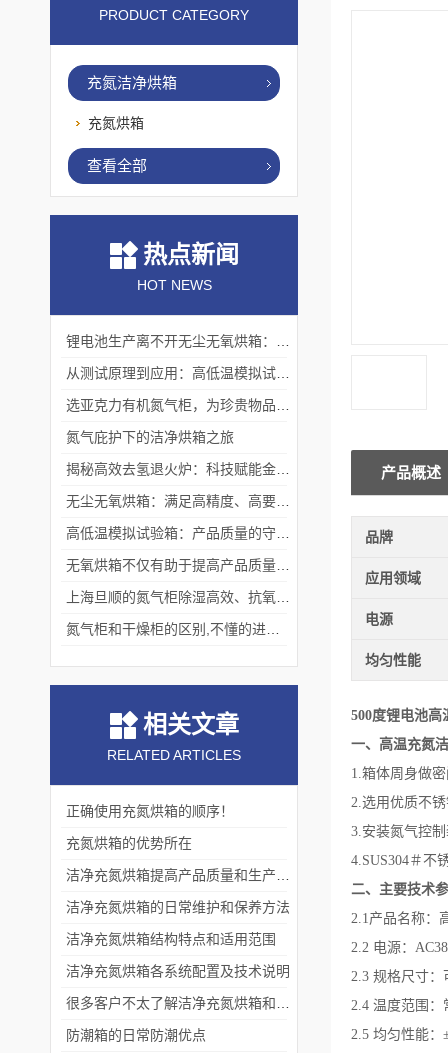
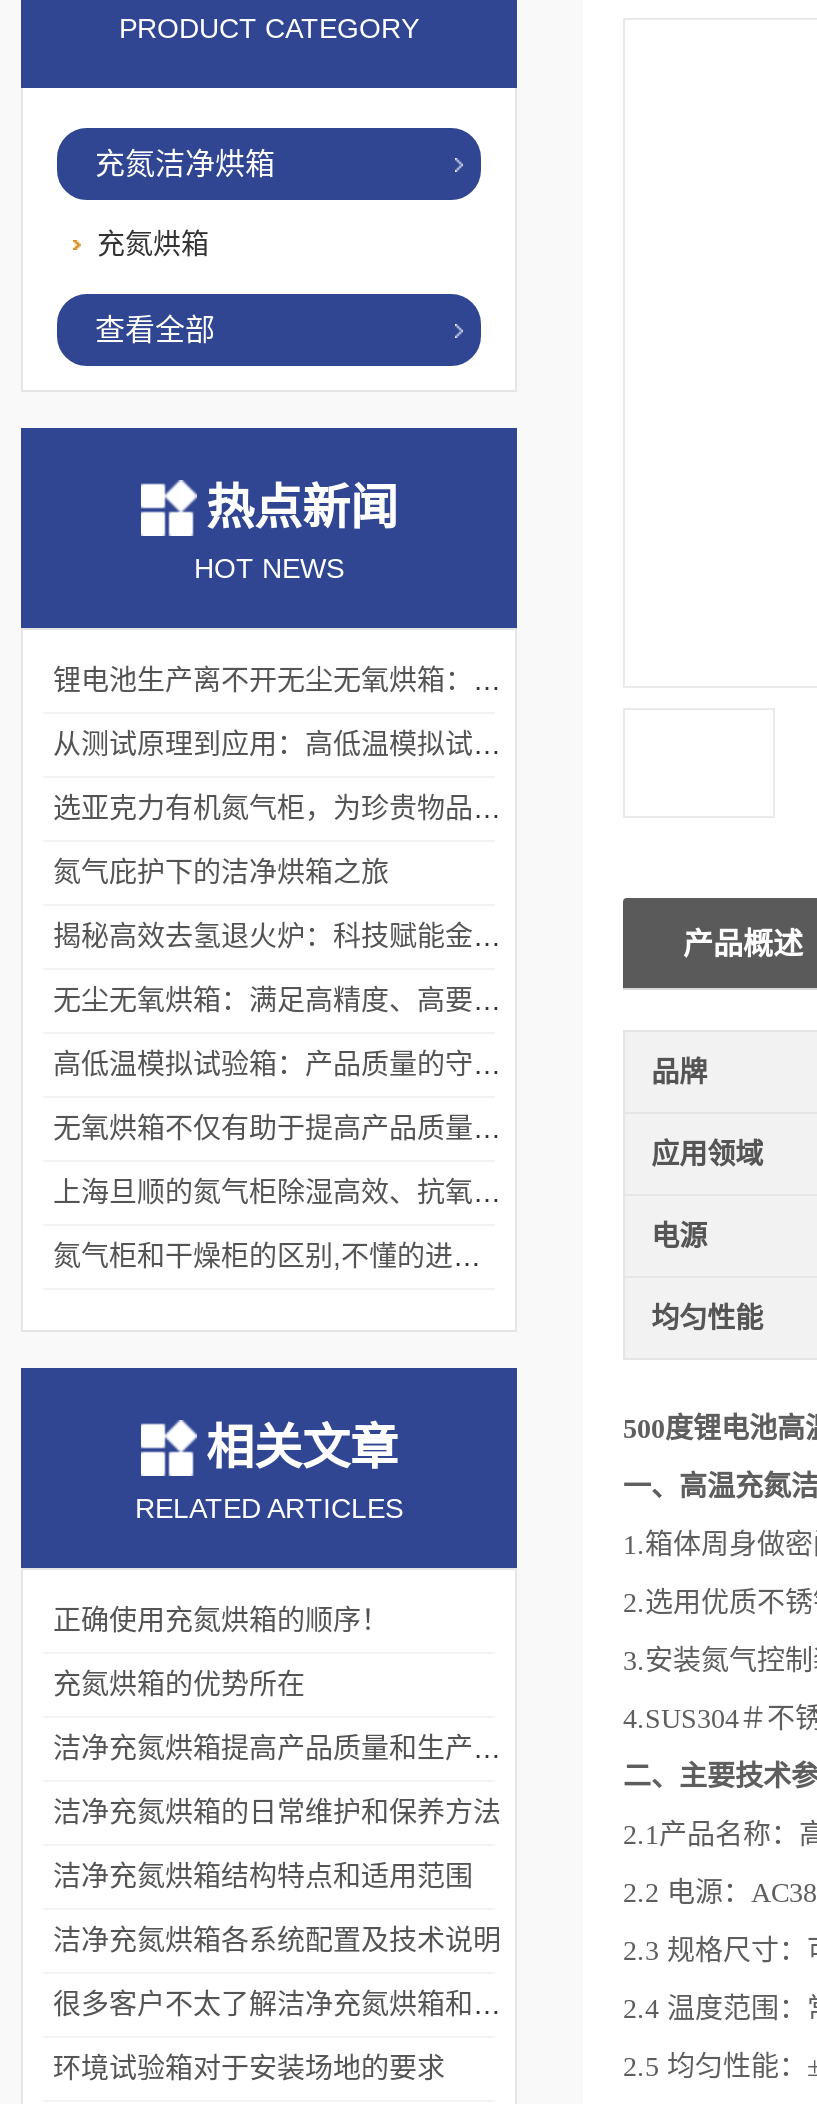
- 防潮箱的日常防潮优点
+ 环境试验箱对于安装场地的要求
